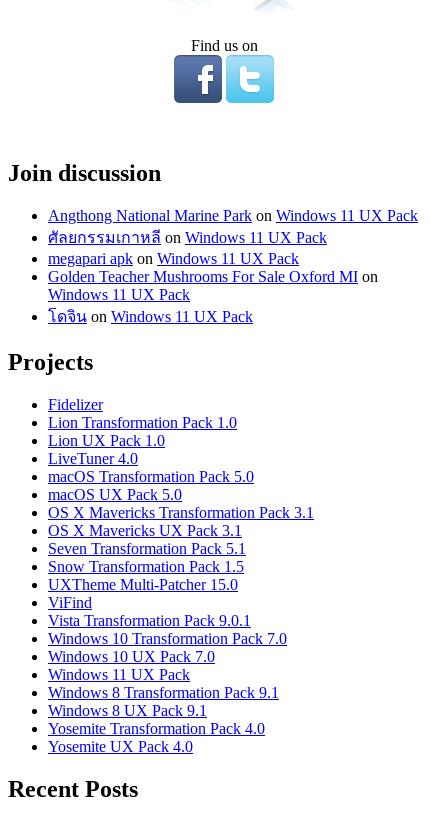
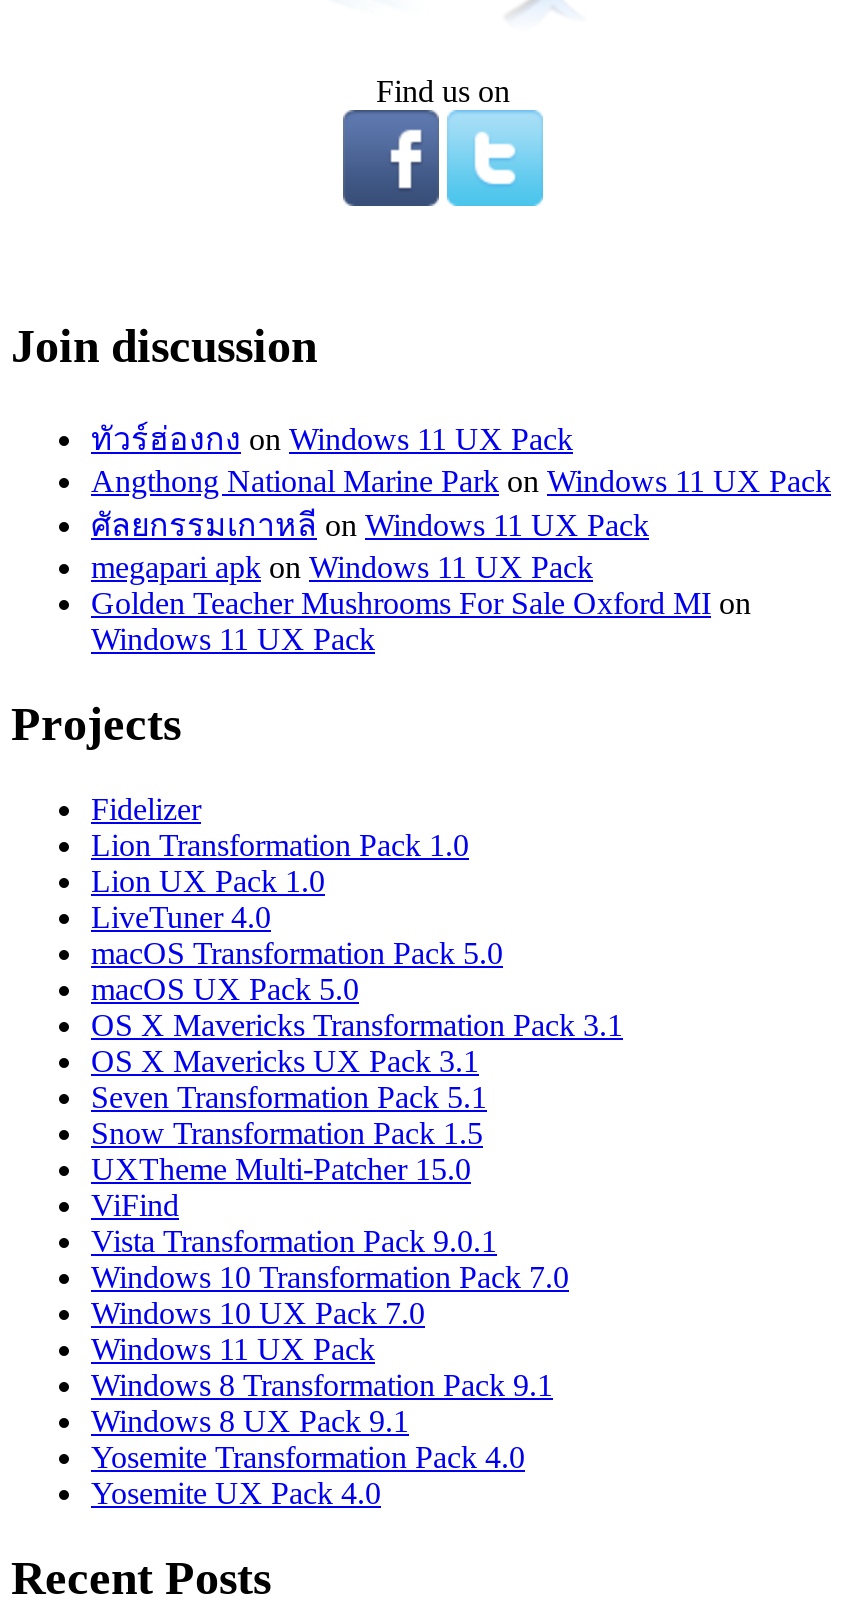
+ ทัวร์ฮ่องกงon Windows 11 UX Pack

moved down: Angthong National Marine Park on Windows 11 UX Pack | ศัลยกรรมเกาหลีon Windows 11 UX Pack | megapari apk on Windows 11 UX Pack | Golden Teacher Mushrooms For Sale Oxford MI on | Windows 11 UX Pack

- โดจินon Windows 11 UX Pack
